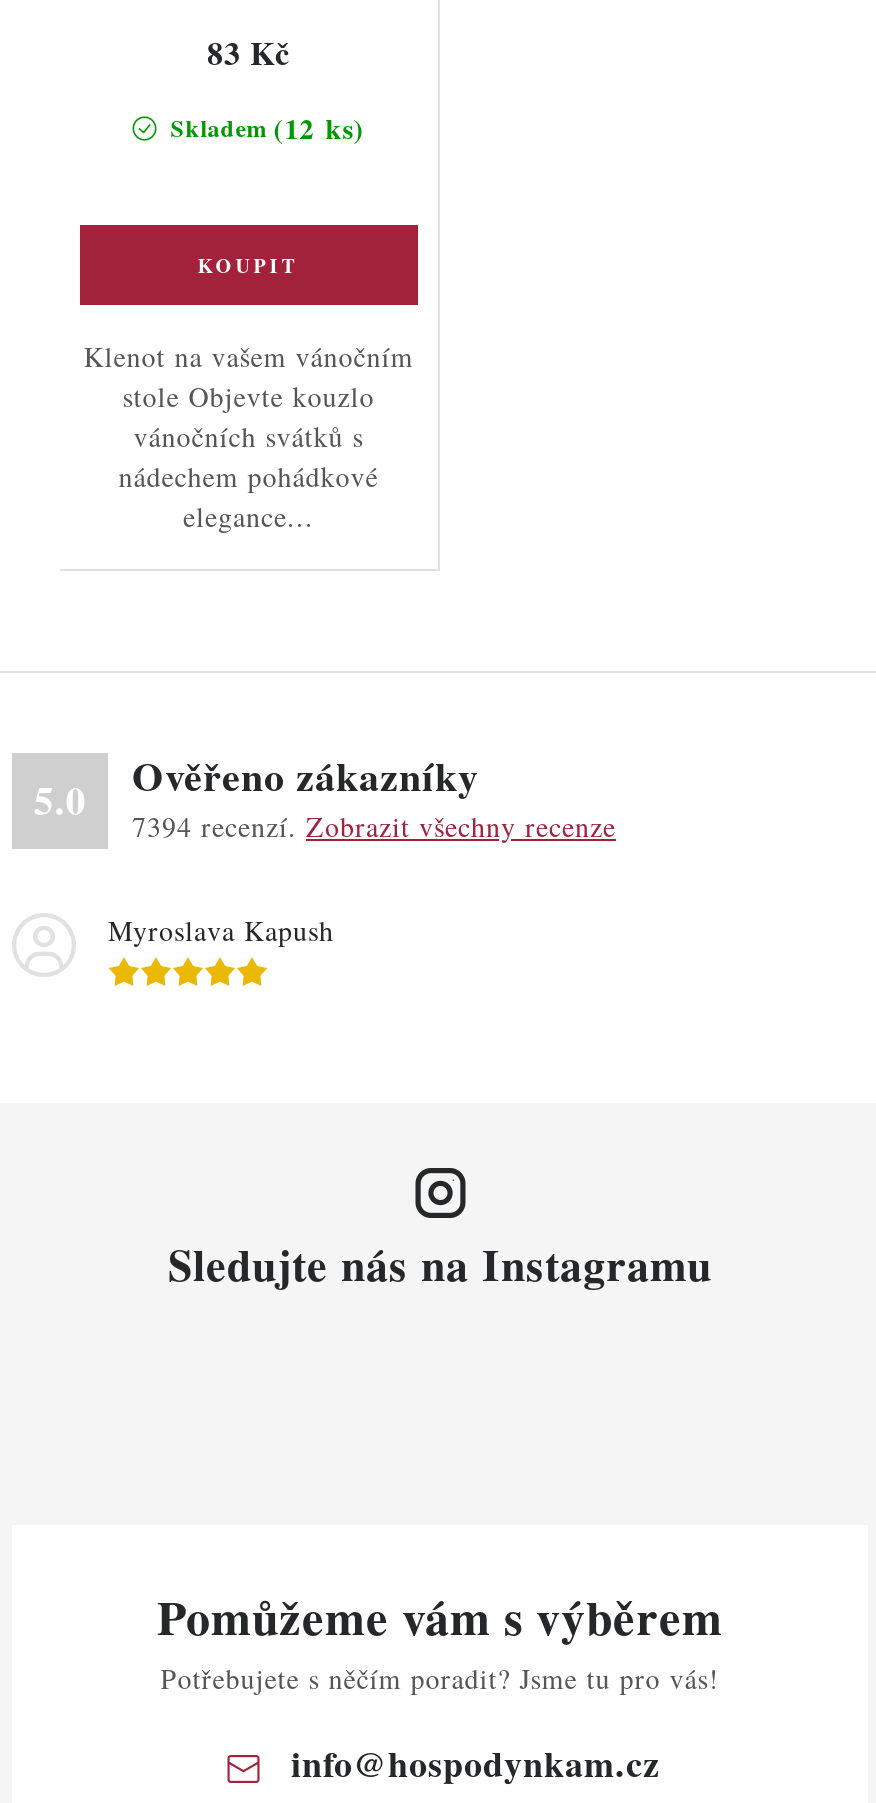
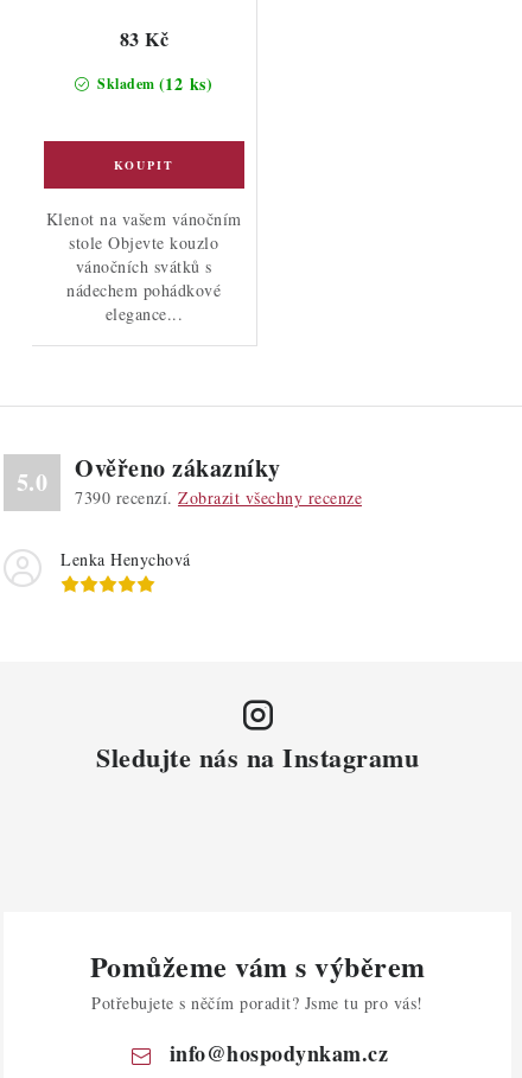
- 7394 recenzí. Zobrazit všechny recenze
+ 7390 recenzí. Zobrazit všechny recenze

- Myroslava Kapush
+ Lenka Henychová
